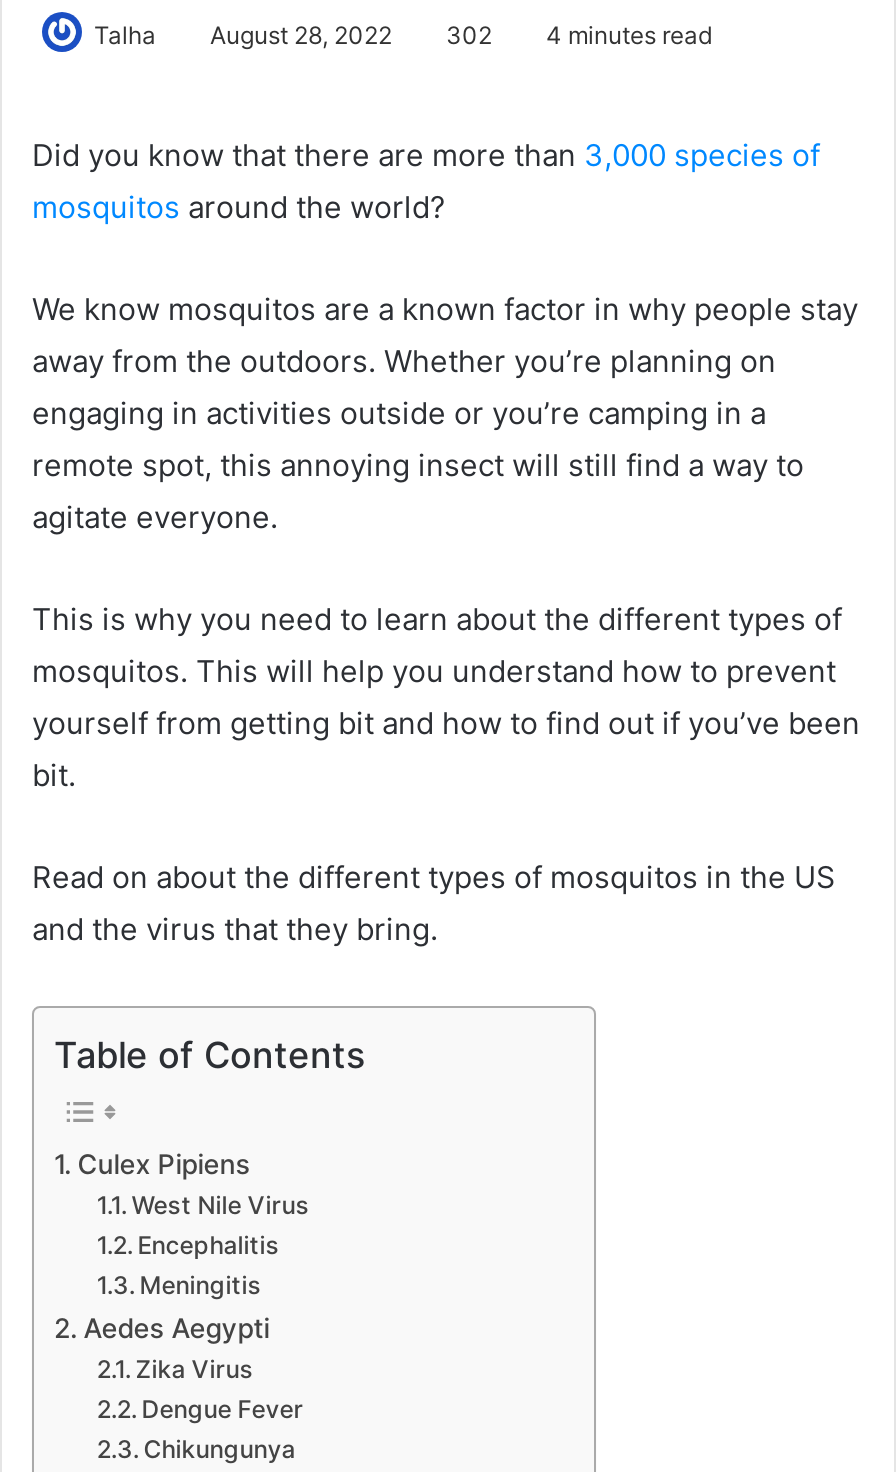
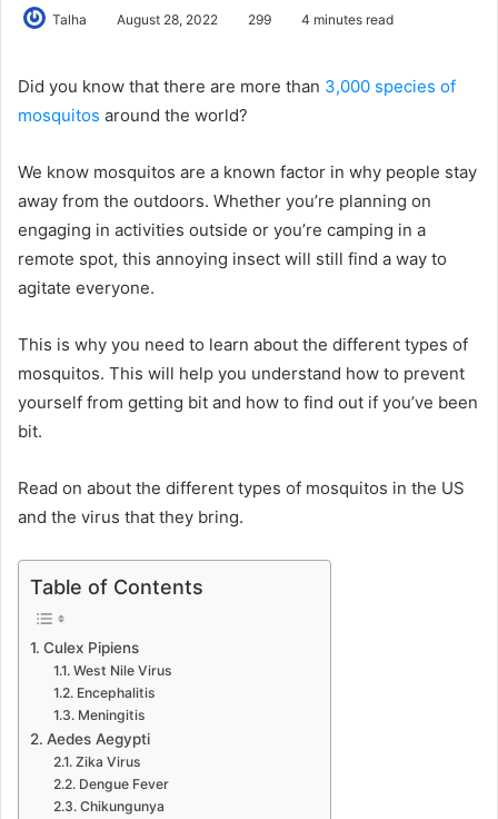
- Talha August 28, 2022 302 4 minutes read
+ Talha August 28, 2022 299 4 minutes read
